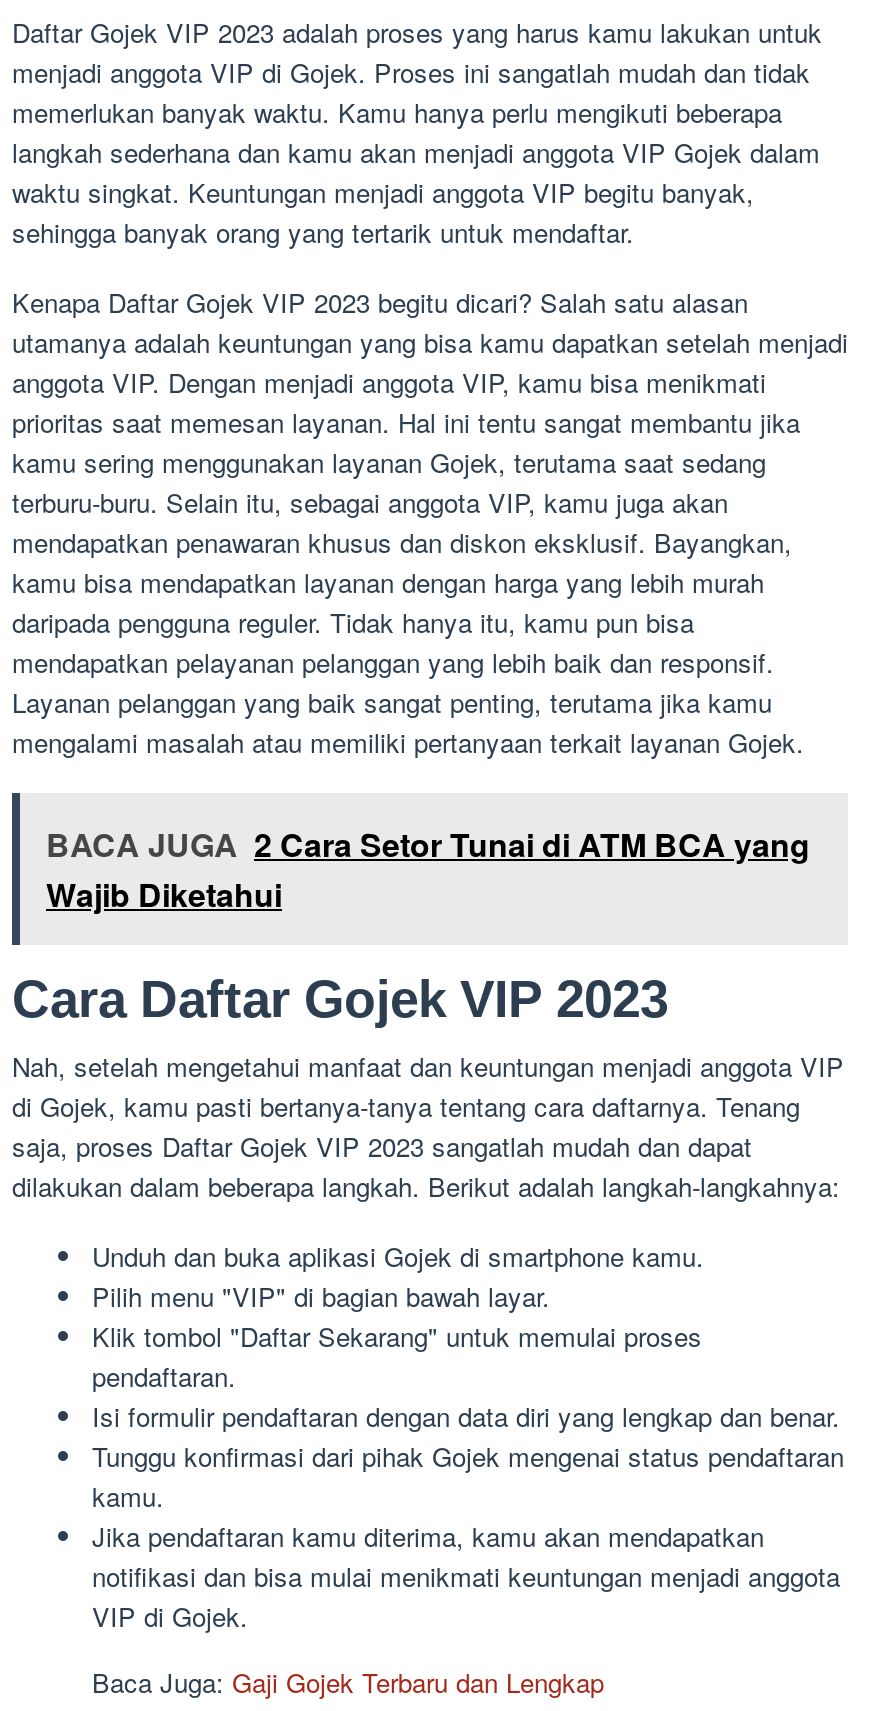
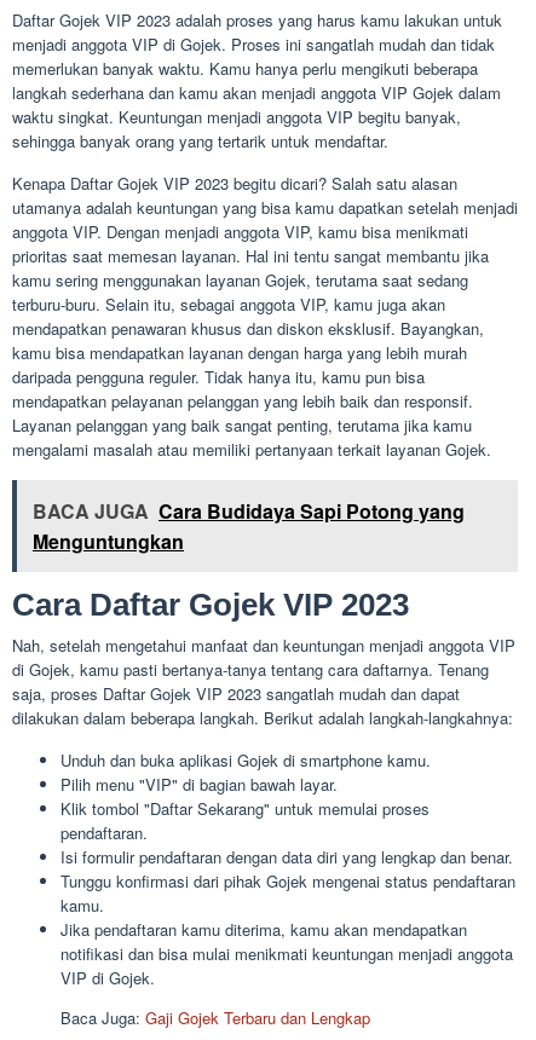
- BACA JUGA 2 Cara Setor Tunai di ATM BCA yang
- Wajib Diketahui
+ BACA JUGA Cara Budidaya Sapi Potong yang
+ Menguntungkan
